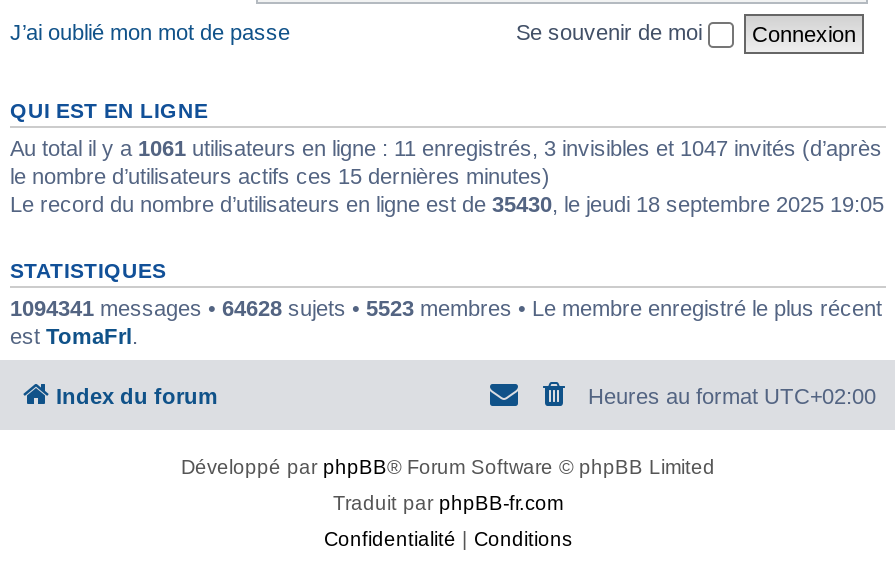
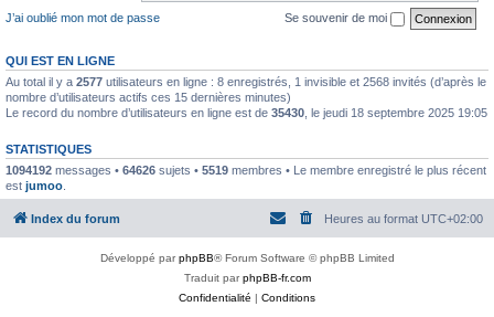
- Au total il y a 1061 utilisateurs en ligne : 11 enregistrés, 3 invisibles et 1047 invités (d’après
- le nombre d’utilisateurs actifs ces 15 dernières minutes)
+ Au total il y a 2577 utilisateurs en ligne : 8 enregistrés, 1 invisible et 2568 invités (d’après le
+ nombre d’utilisateurs actifs ces 15 dernières minutes)

- 1094341 messages • 64628 sujets • 5523 membres • Le membre enregistré le plus récent
+ 1094192 messages • 64626 sujets • 5519 membres • Le membre enregistré le plus récent

- est TomaFrl.
+ est jumoo.
